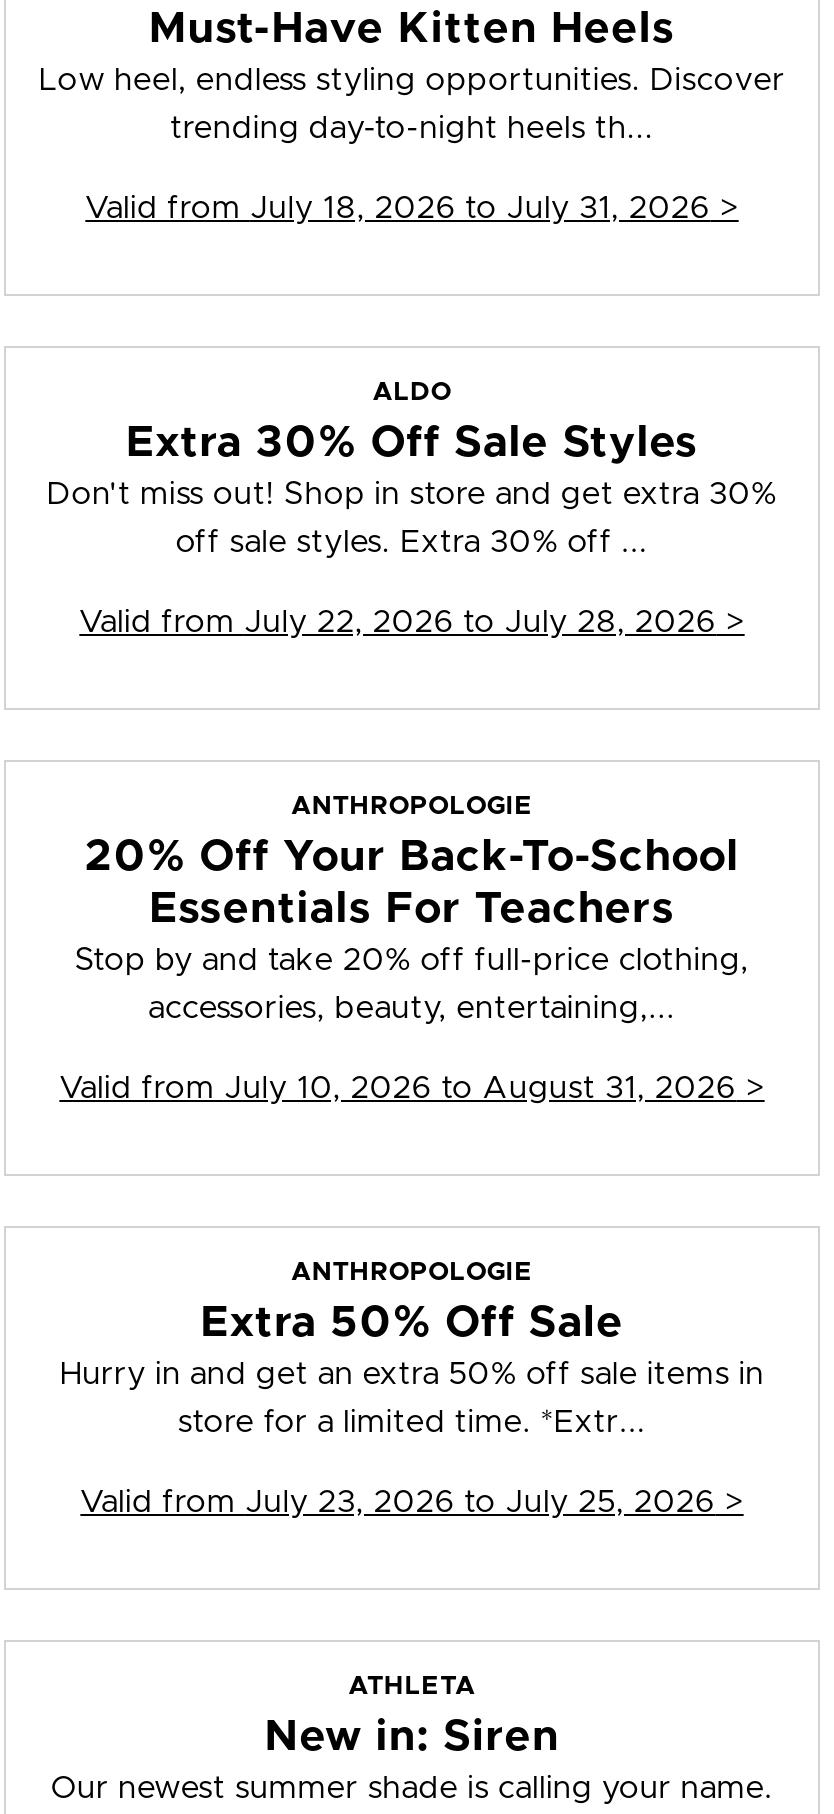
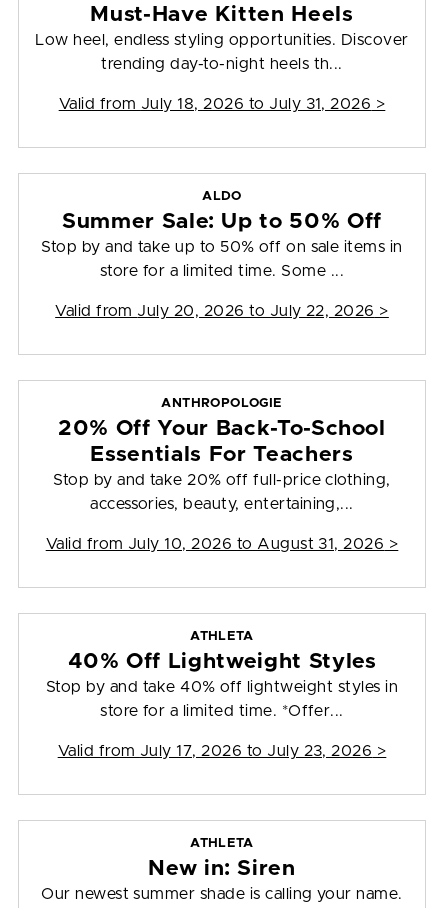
- Extra 30% Off Sale Styles
- Don't miss out! Shop in store and get extra 30%
+ Summer Sale: Up to 50% Off
+ Stop by and take up to 50% off on sale items in

- off sale styles. Extra 30% off ...
+ store for a limited time. Some ...

- Valid from July 22, 2026 to July 28, 2026 >
+ Valid from July 20, 2026 to July 22, 2026 >

- ANTHROPOLOGIE
- Extra 50% Off Sale
- Hurry in and get an extra 50% off sale items in
+ ATHLETA
+ 40% Off Lightweight Styles
+ Stop by and take 40% off lightweight styles in

- store for a limited time. *Extr...
+ store for a limited time. *Offer...

- Valid from July 23, 2026 to July 25, 2026 >
+ Valid from July 17, 2026 to July 23, 2026 >
